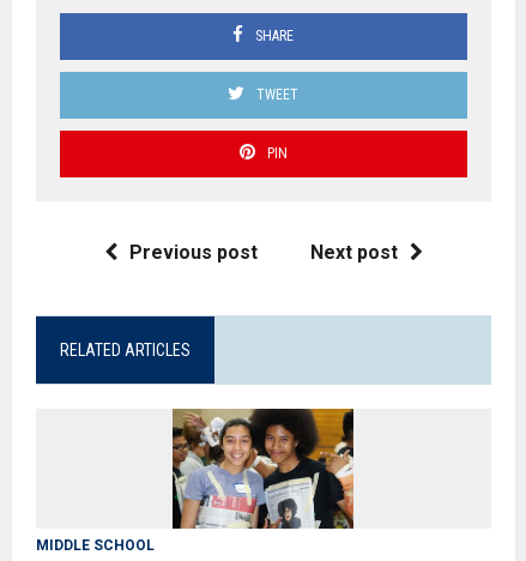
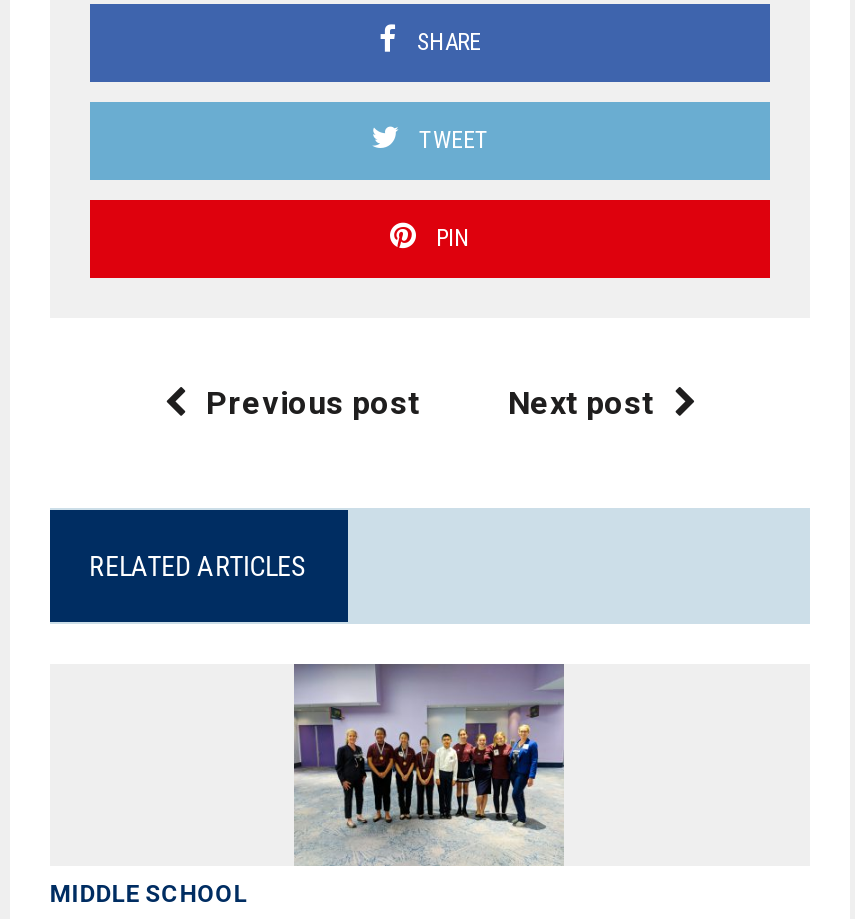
- [image]
+ [image]
